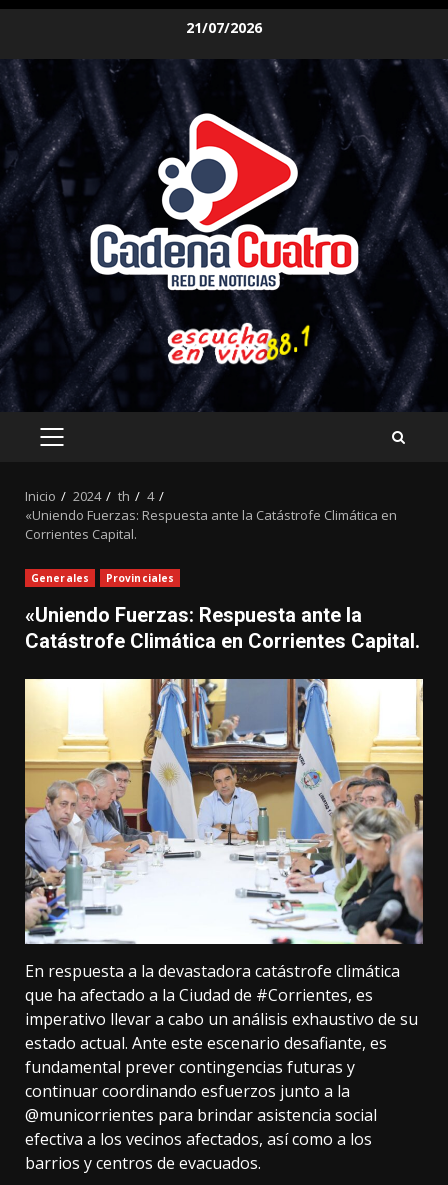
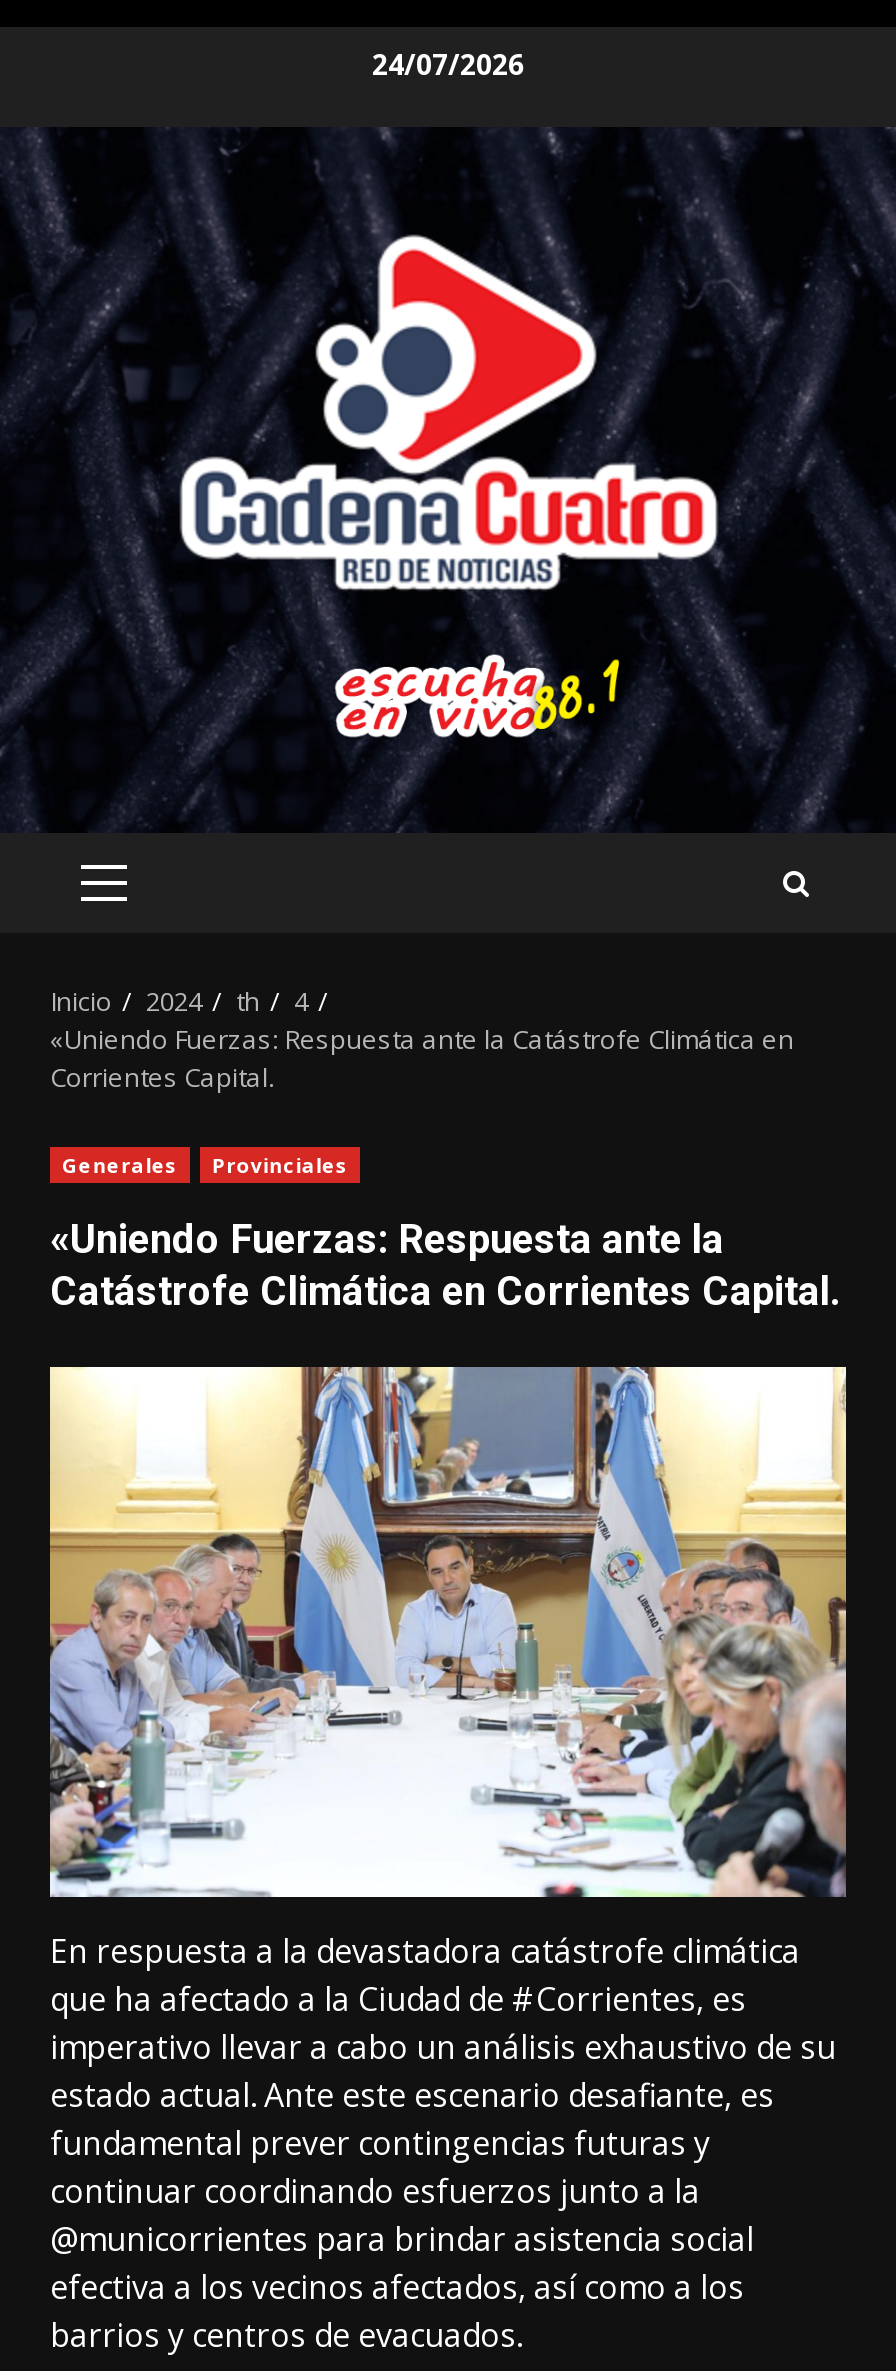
- 21/07/2026
+ 24/07/2026
